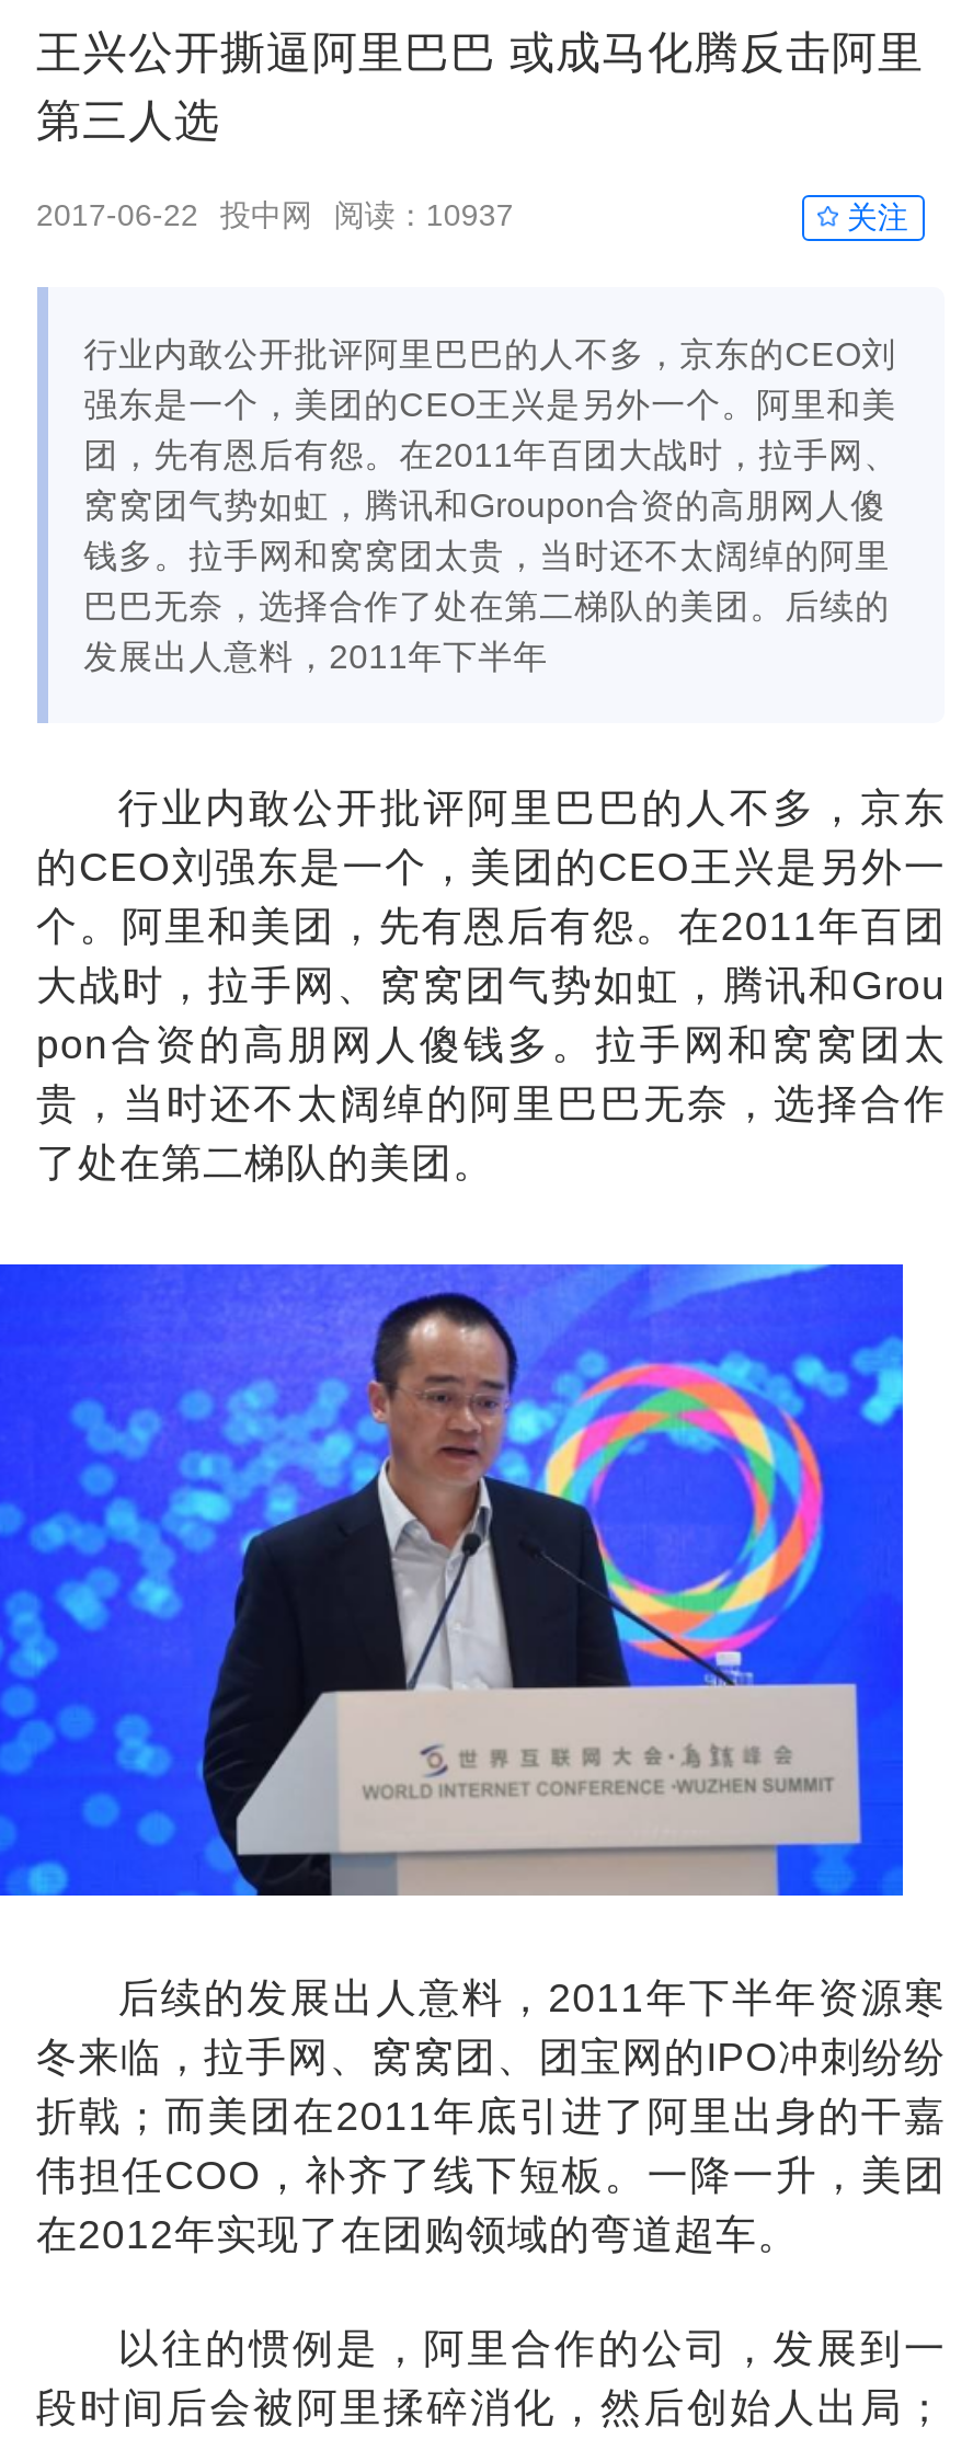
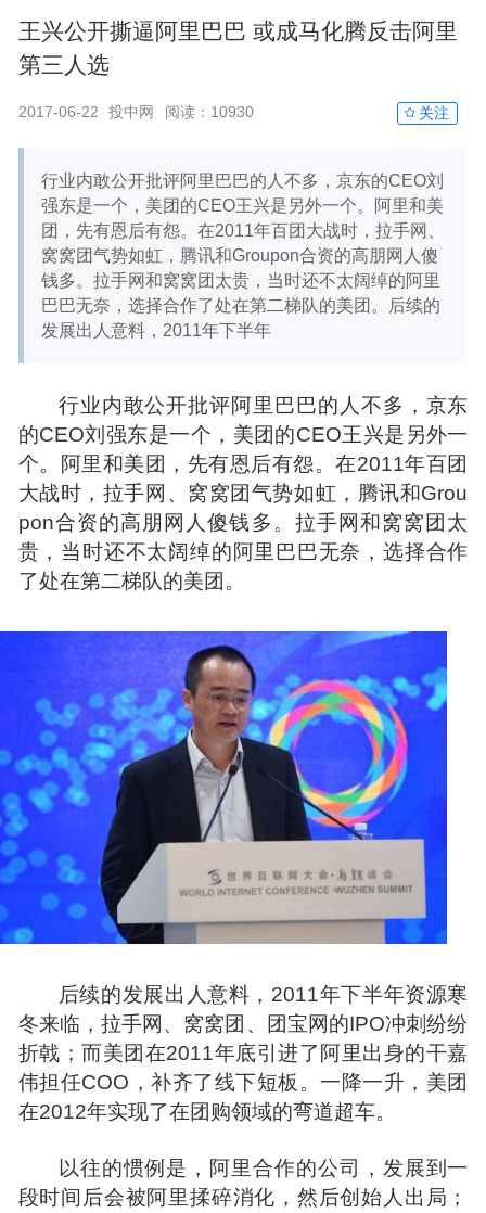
- 2017-06-22 投中网 阅读：10937
+ 2017-06-22 投中网 阅读：10930
